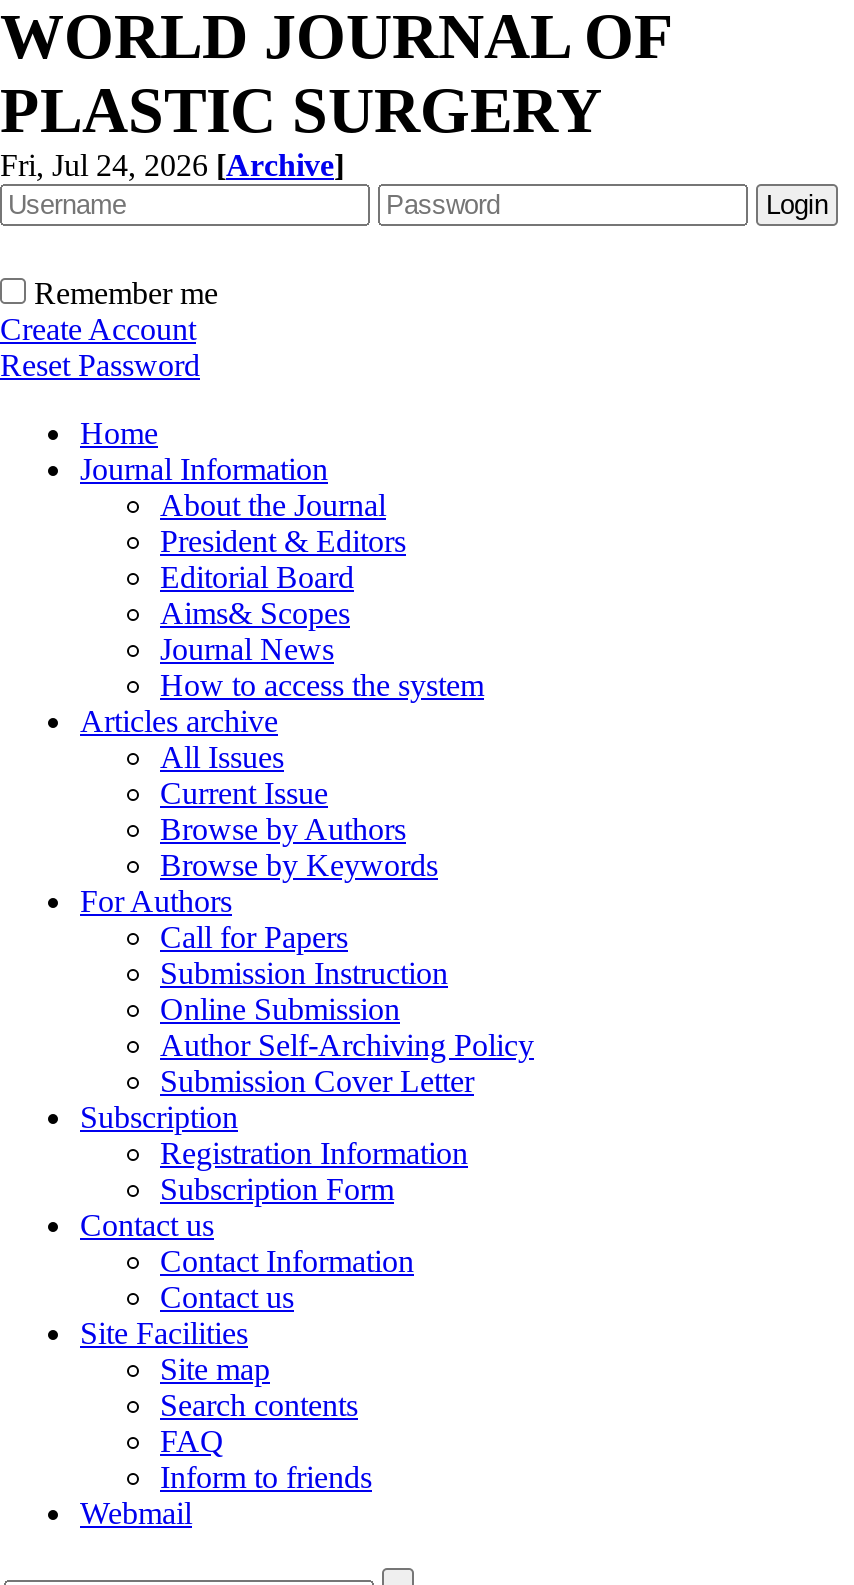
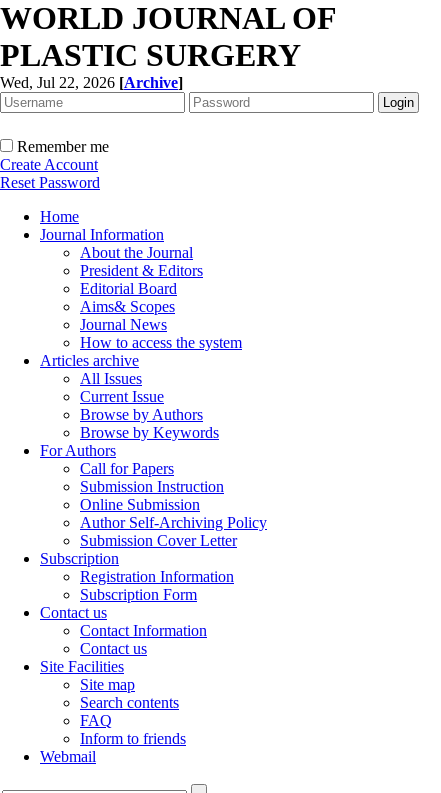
- Fri, Jul 24, 2026 [Archive]
+ Wed, Jul 22, 2026 [Archive]
